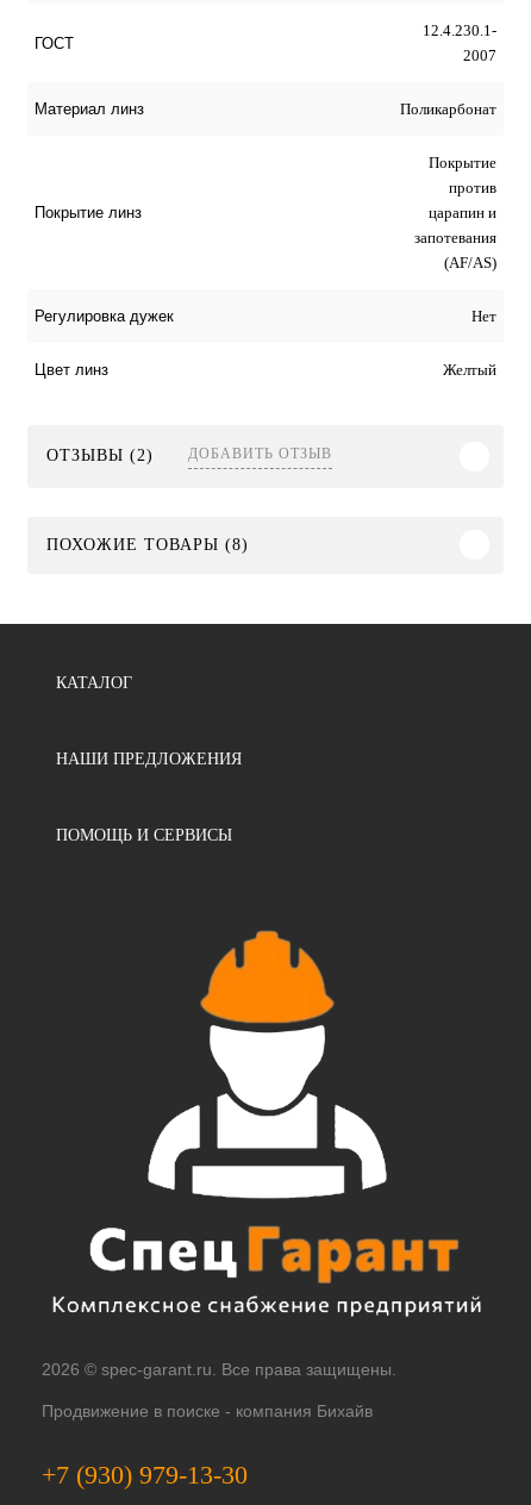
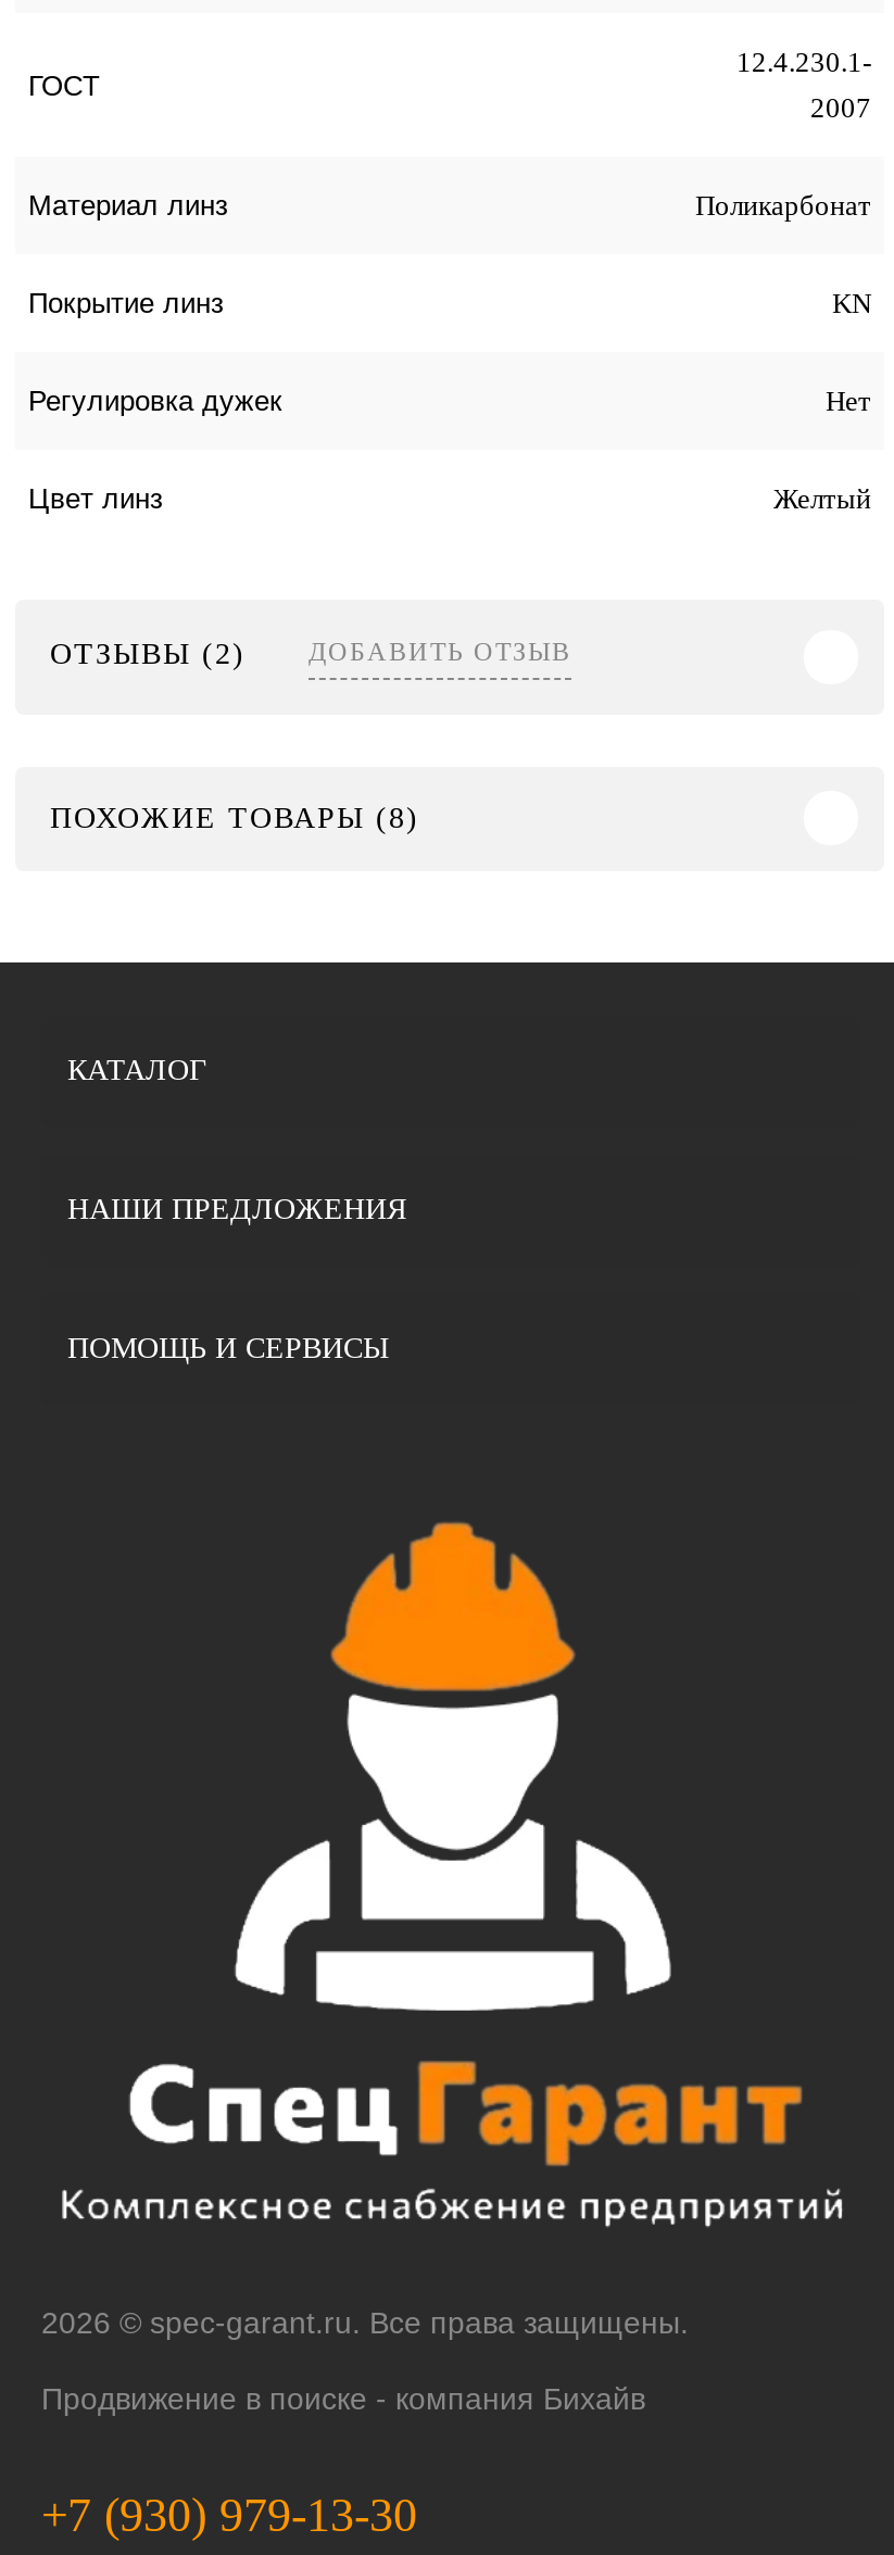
- Покрытие
- против
- царапин и
- запотевания
- (AF/AS)
+ KN
